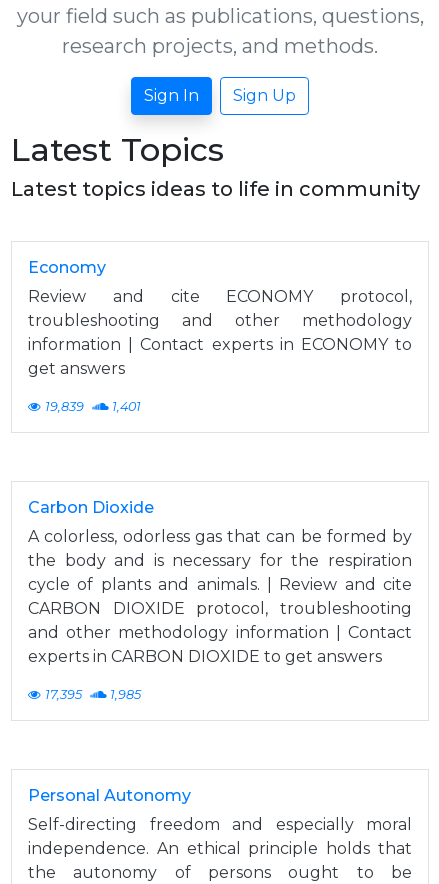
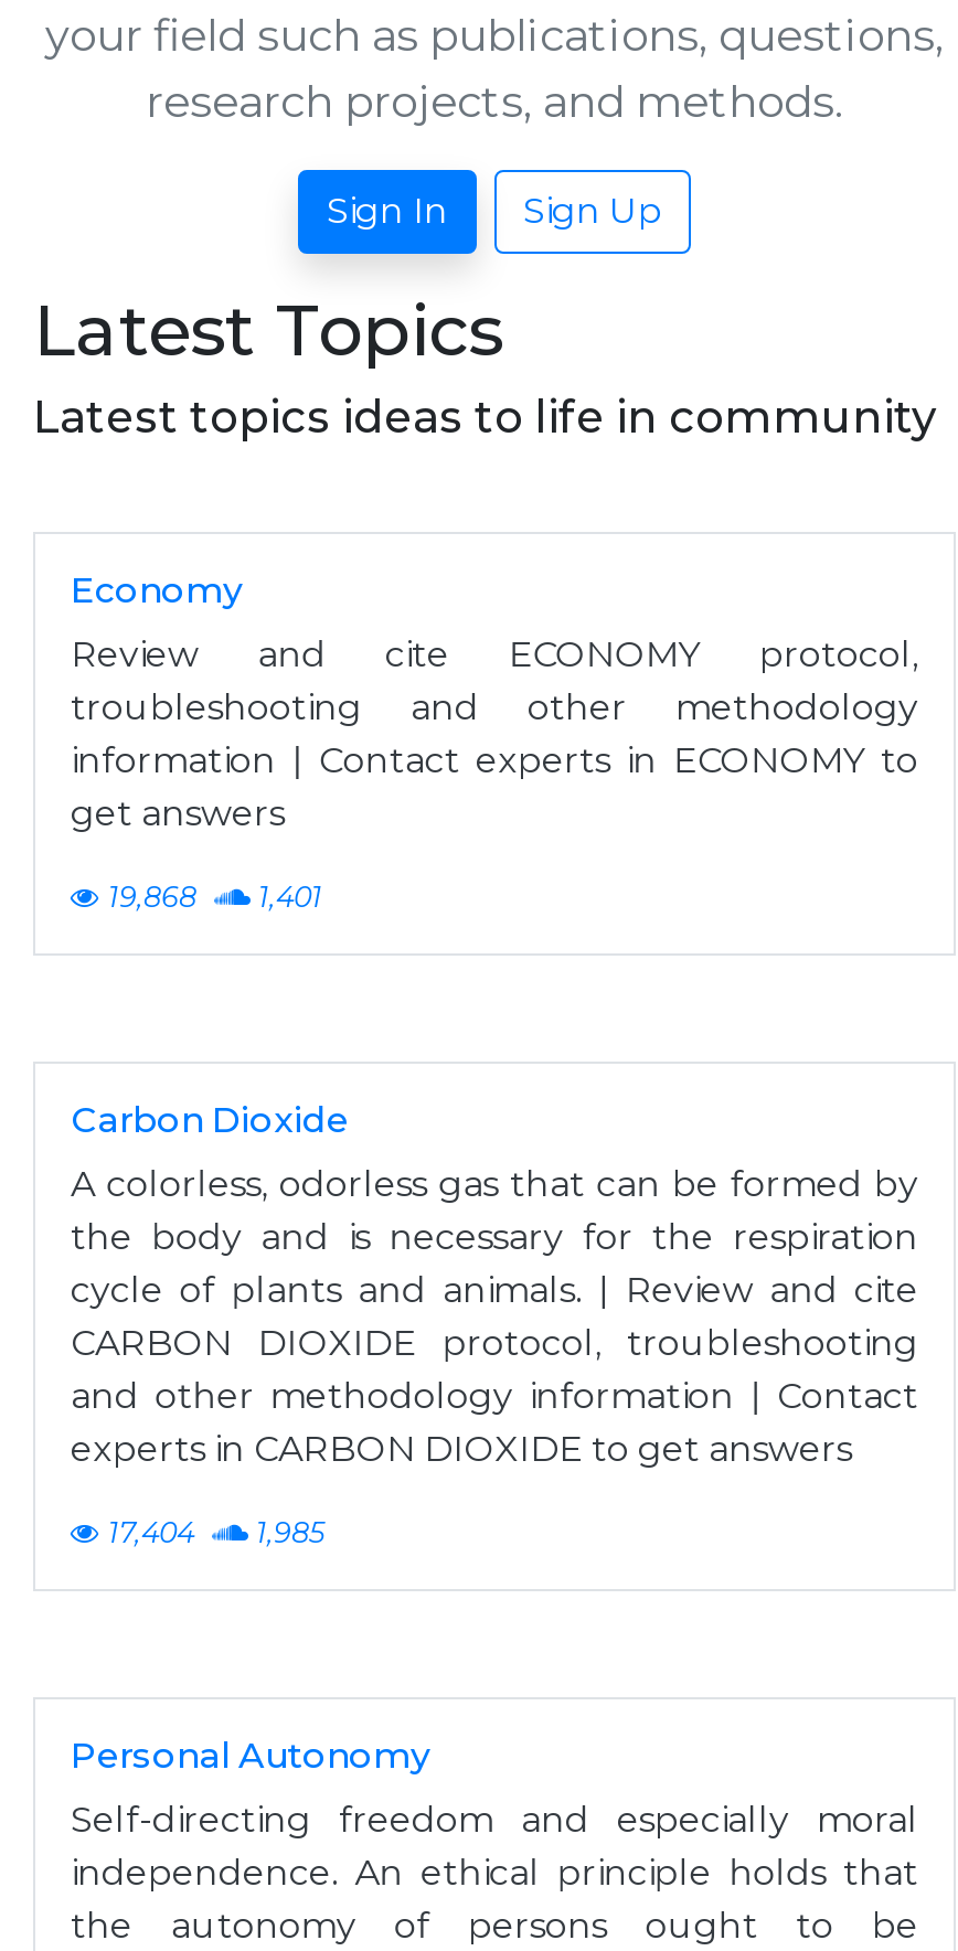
- 19,839 1,401
+ 19,868 1,401

- 17,395 1,985
+ 17,404 1,985
